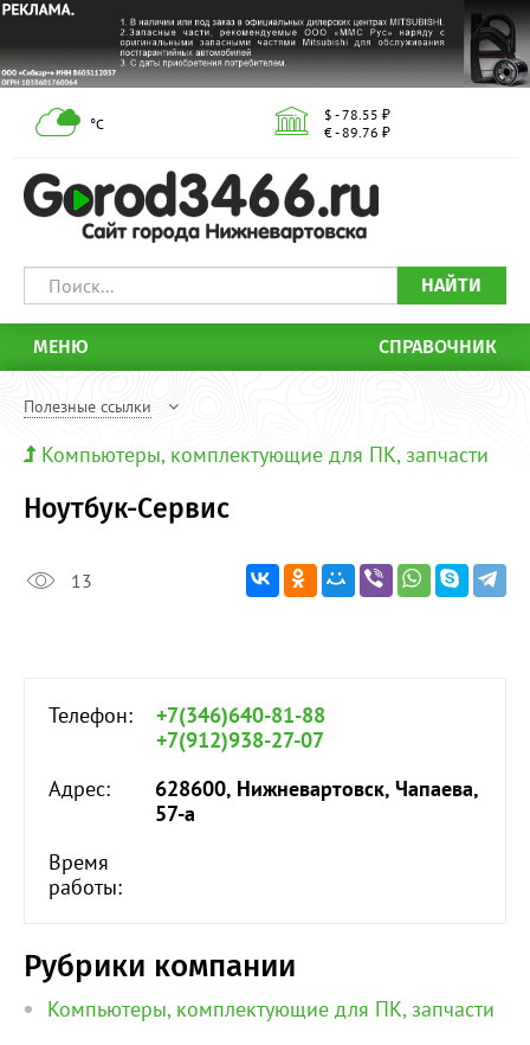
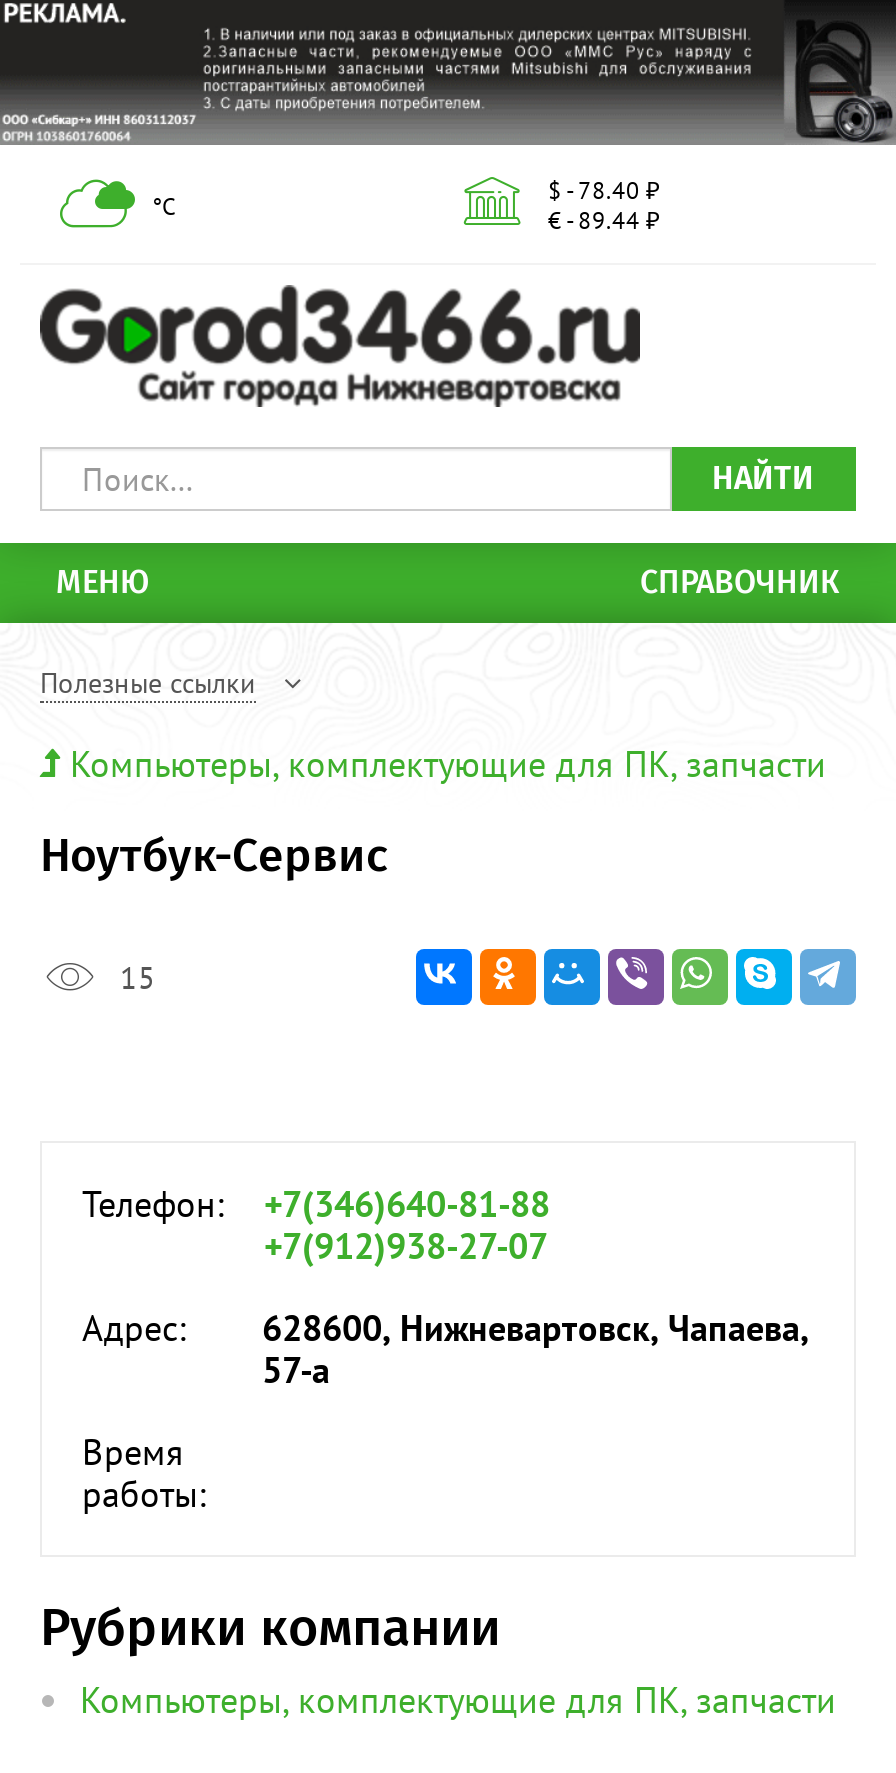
- $ - 78.55 ₽
+ $ - 78.40 ₽

- € - 89.76 ₽
+ € - 89.44 ₽

- 13
+ 15
